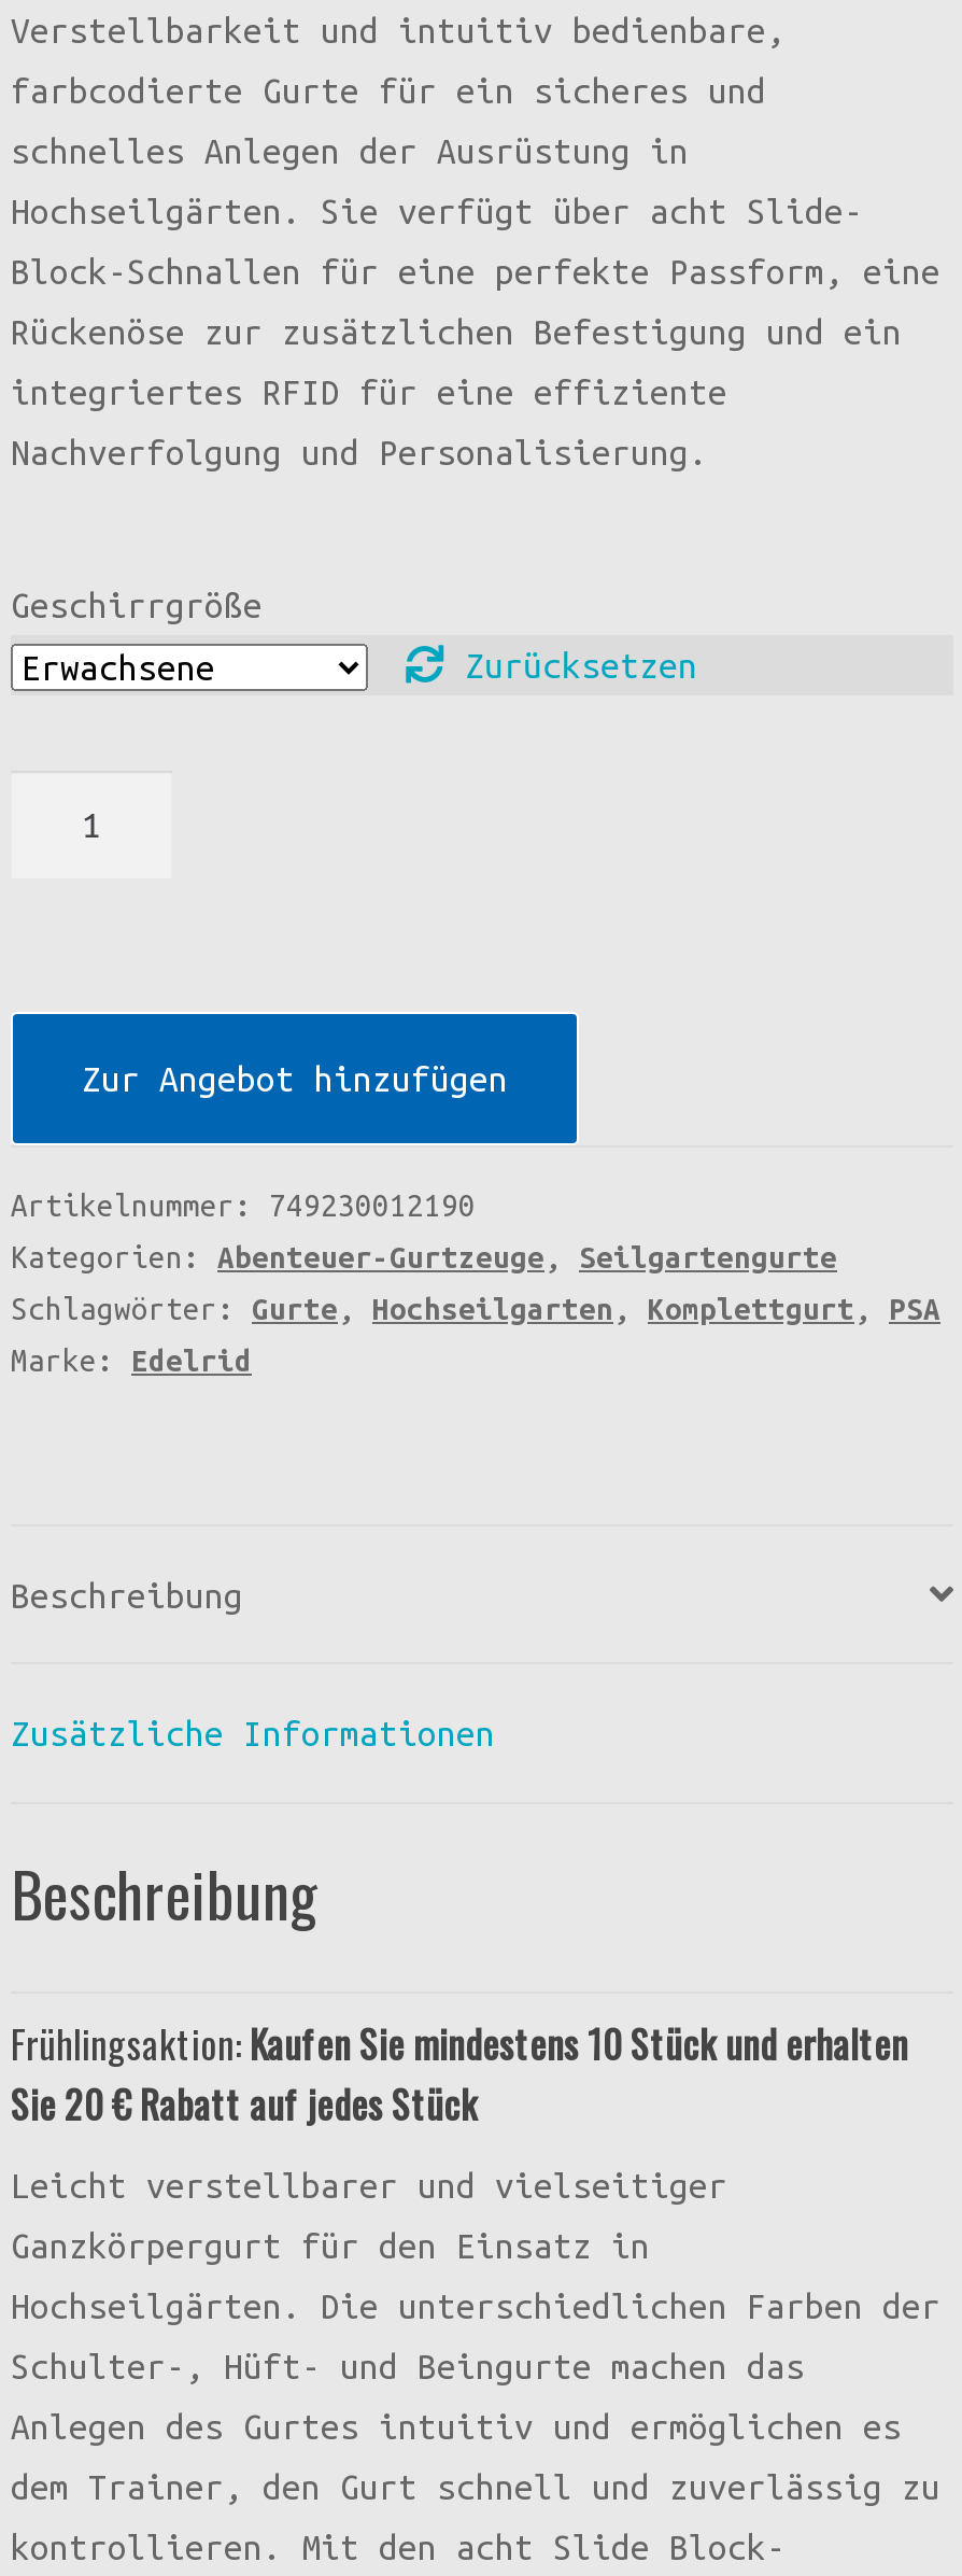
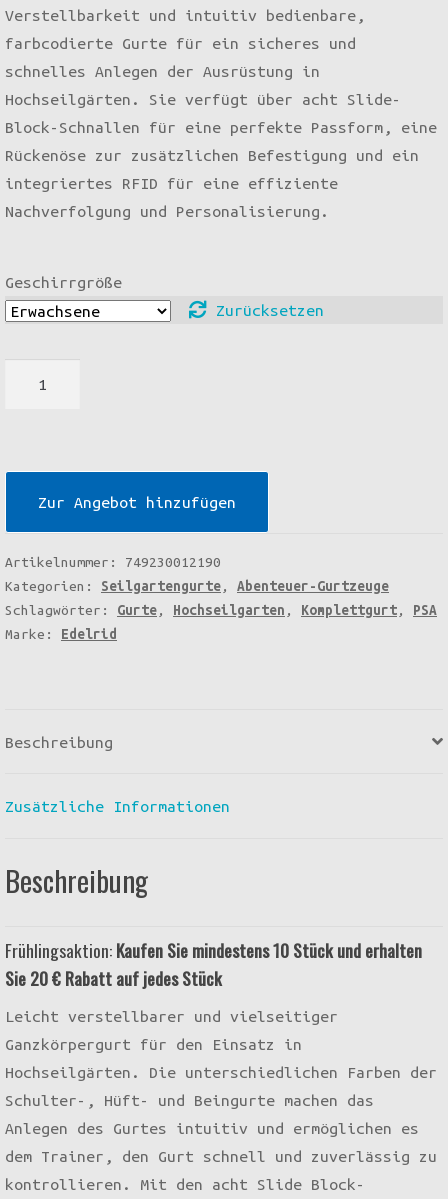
- Kategorien: Abenteuer-Gurtzeuge, Seilgartengurte
+ Kategorien: Seilgartengurte, Abenteuer-Gurtzeuge
